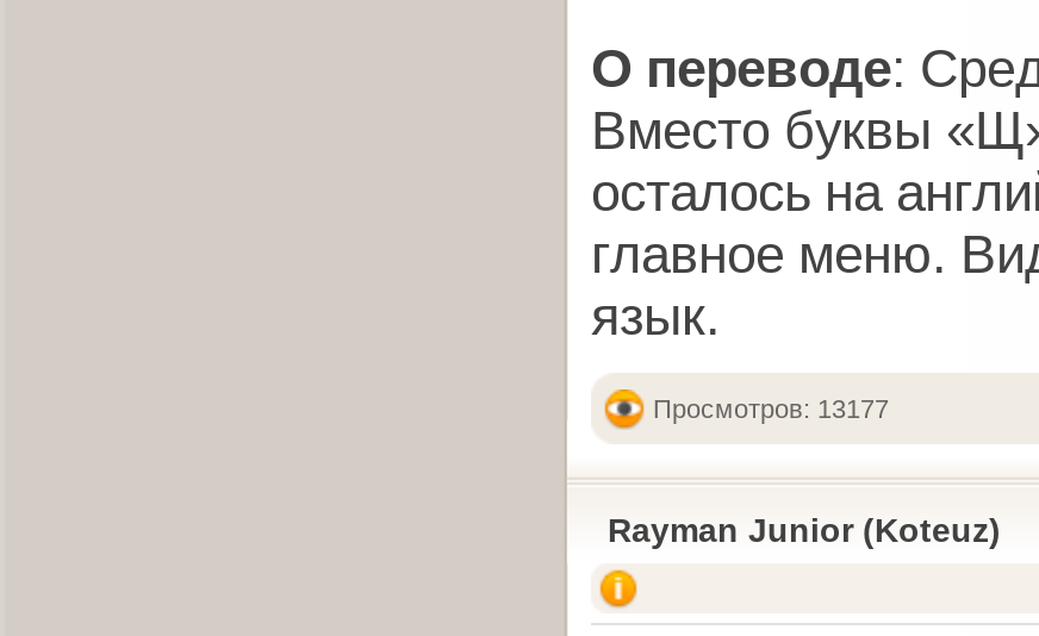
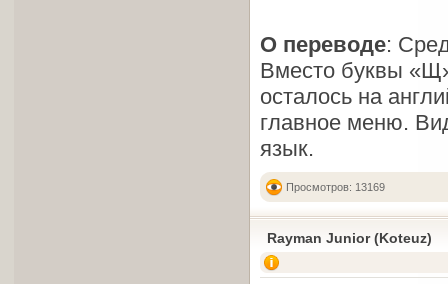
- Просмотров: 13177
+ Просмотров: 13169
